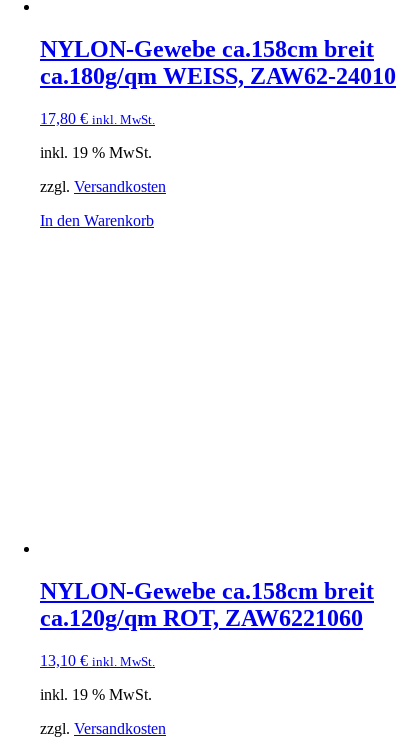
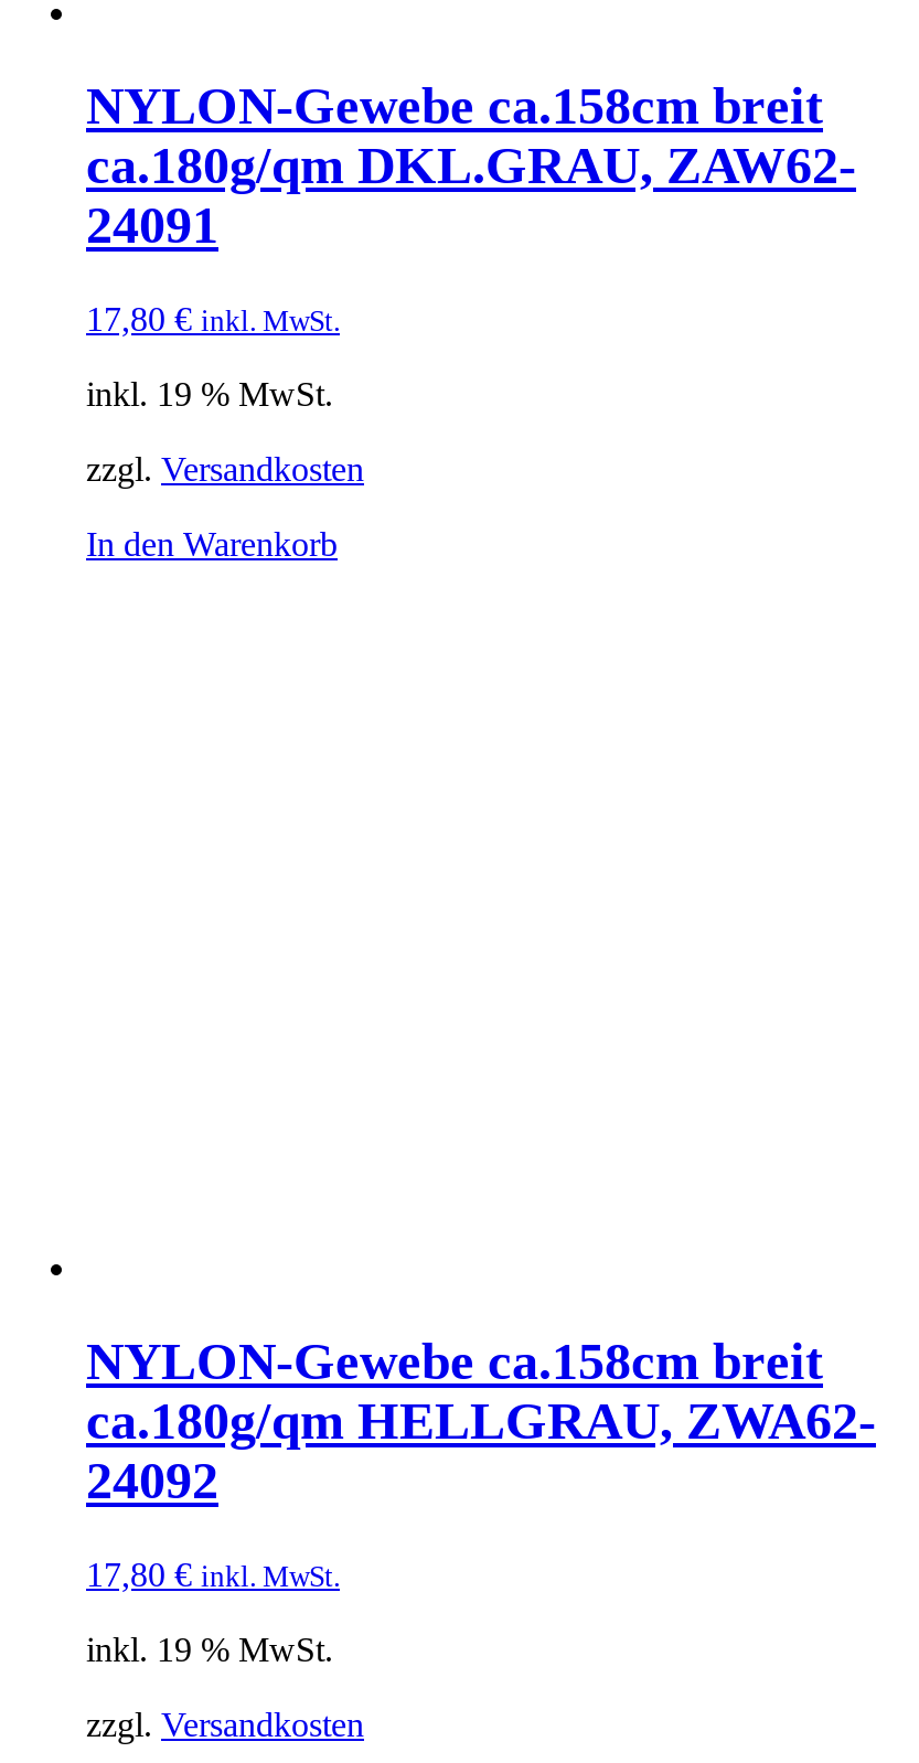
- ca.180g/qm WEISS, ZAW62-24010
+ ca.180g/qm DKL.GRAU, ZAW62-
+ 24091

- ca.120g/qm ROT, ZAW6221060
+ ca.180g/qm HELLGRAU, ZWA62-
+ 24092

- 13,10 € inkl. MwSt.
+ 17,80 € inkl. MwSt.
